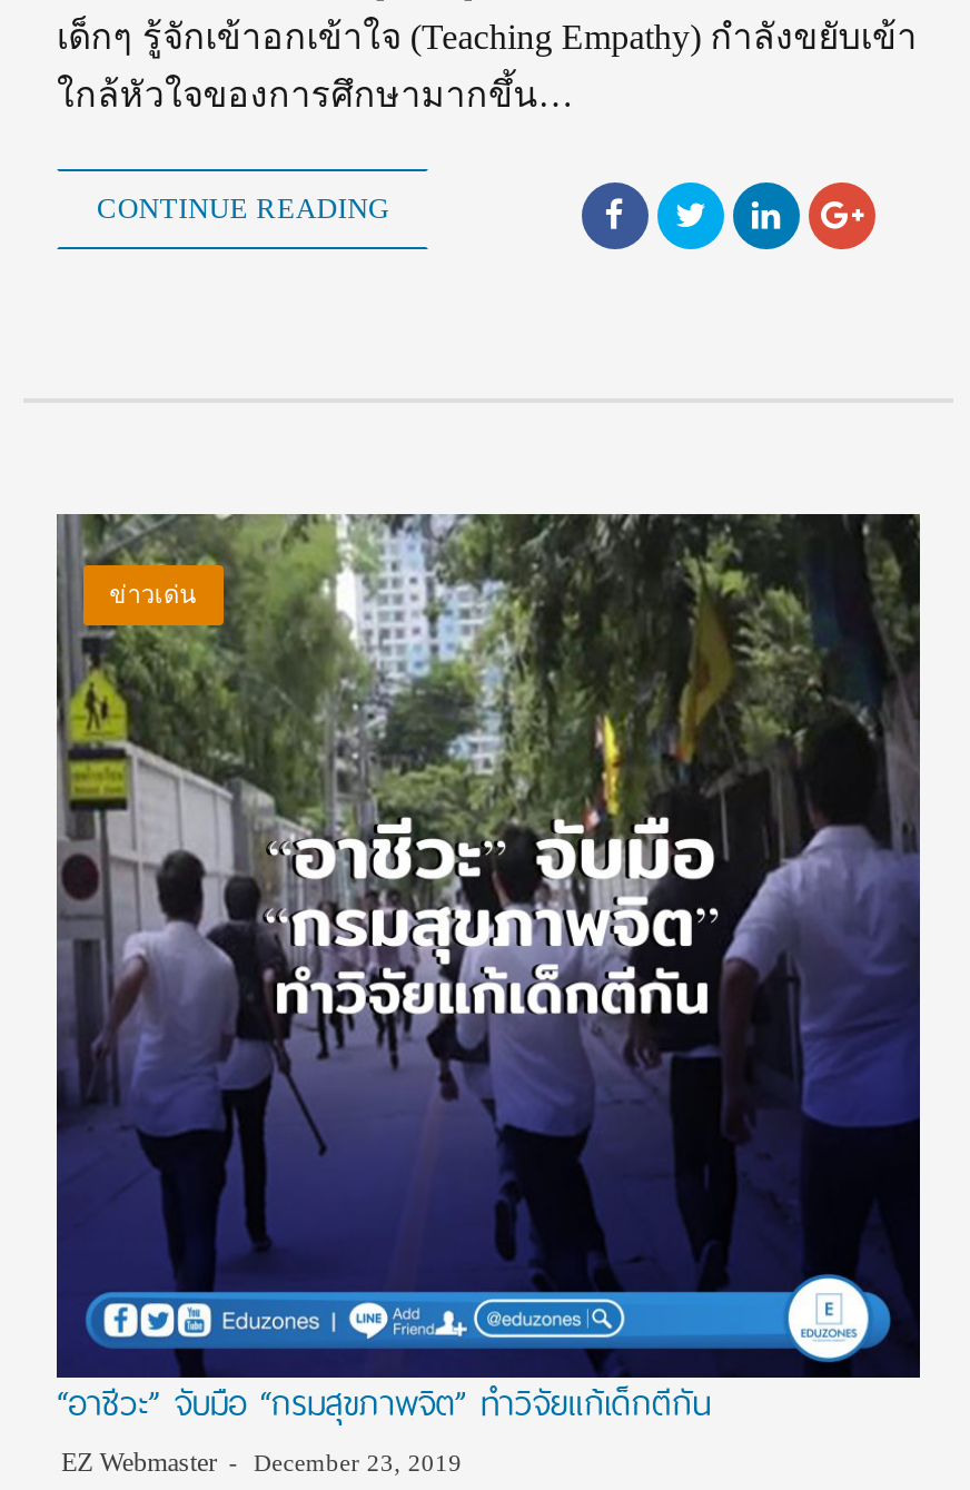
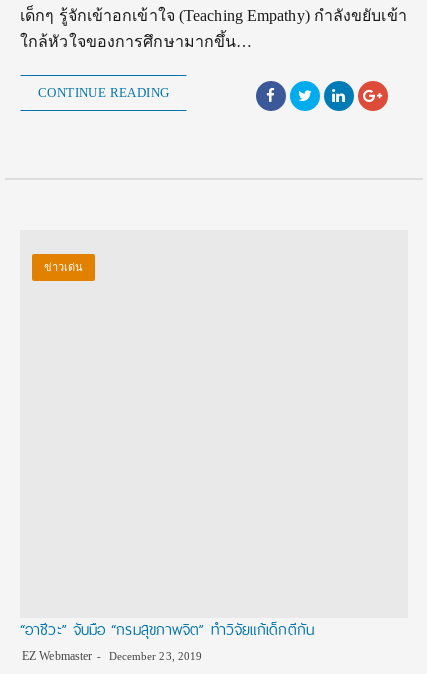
- [image]
